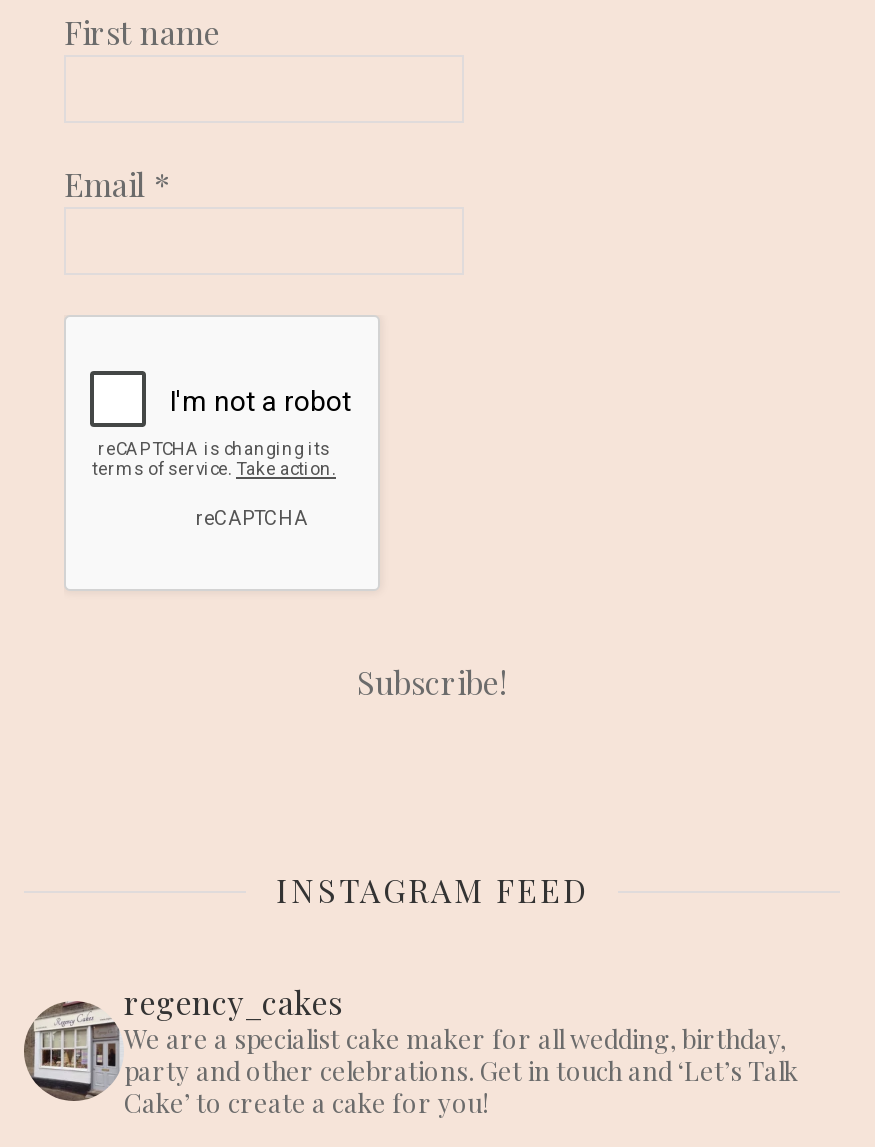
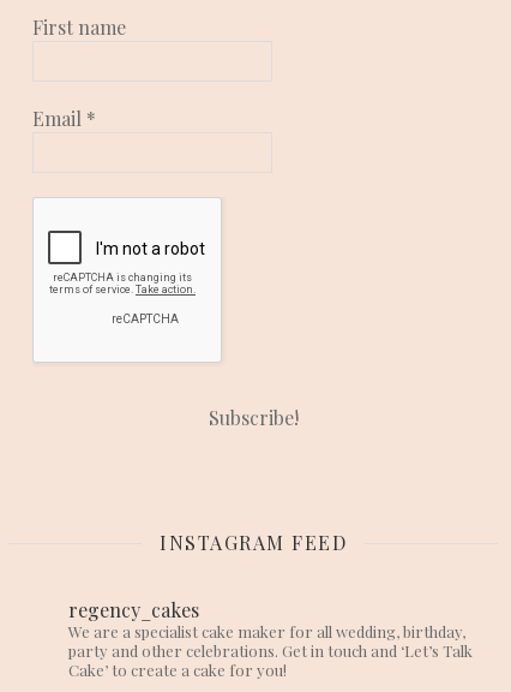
- [image]
